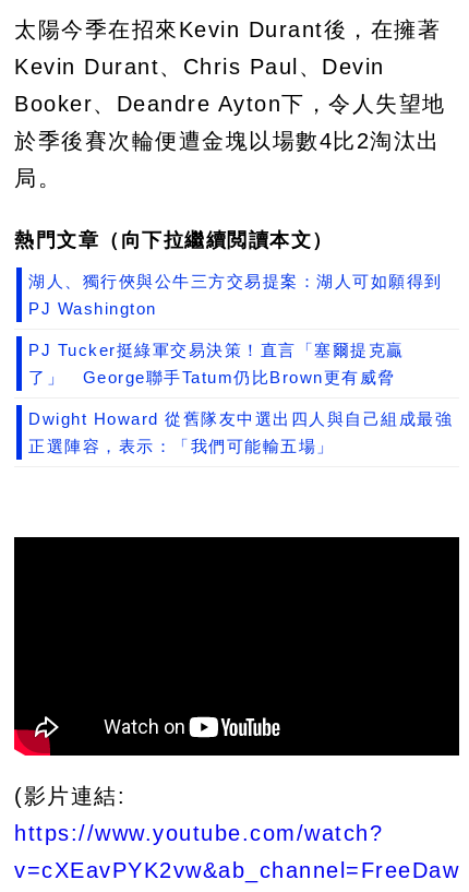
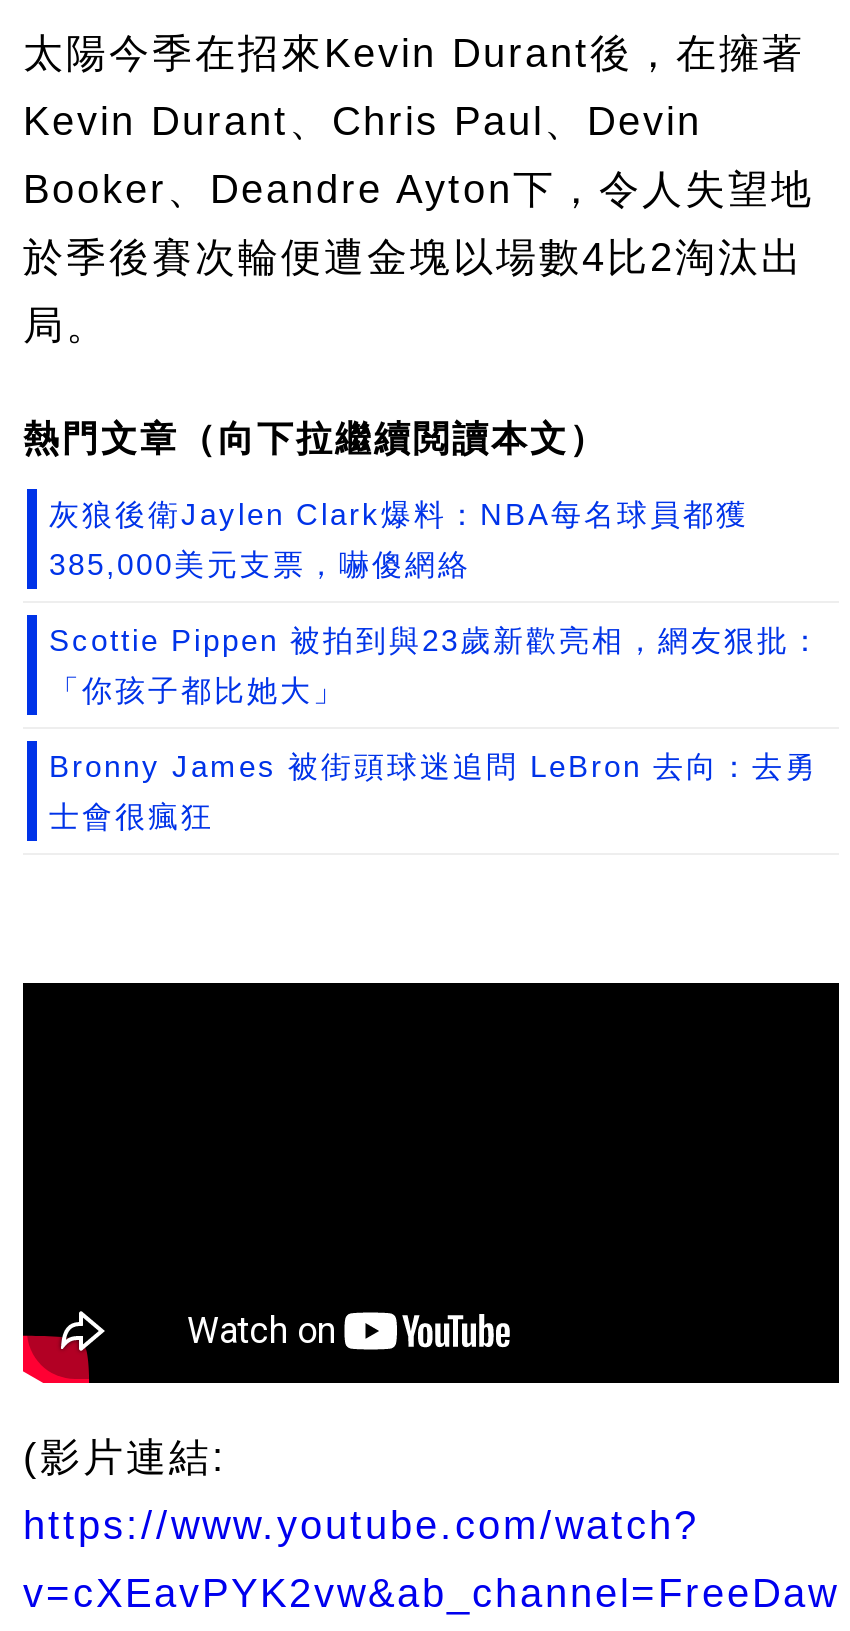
- 湖人、獨行俠與公牛三方交易提案：湖人可如願得到
+ 灰狼後衛Jaylen Clark爆料：NBA每名球員都獲

- PJ Washington
+ 385,000美元支票，嚇傻網絡

- PJ Tucker挺綠軍交易決策！直言「塞爾提克贏
+ Scottie Pippen 被拍到與23歲新歡亮相，網友狠批：

- 了」 George聯手Tatum仍比Brown更有威脅
+ 「你孩子都比她大」

- Dwight Howard 從舊隊友中選出四人與自己組成最強
+ Bronny James 被街頭球迷追問 LeBron 去向：去勇

- 正選陣容，表示：「我們可能輸五場」
+ 士會很瘋狂
